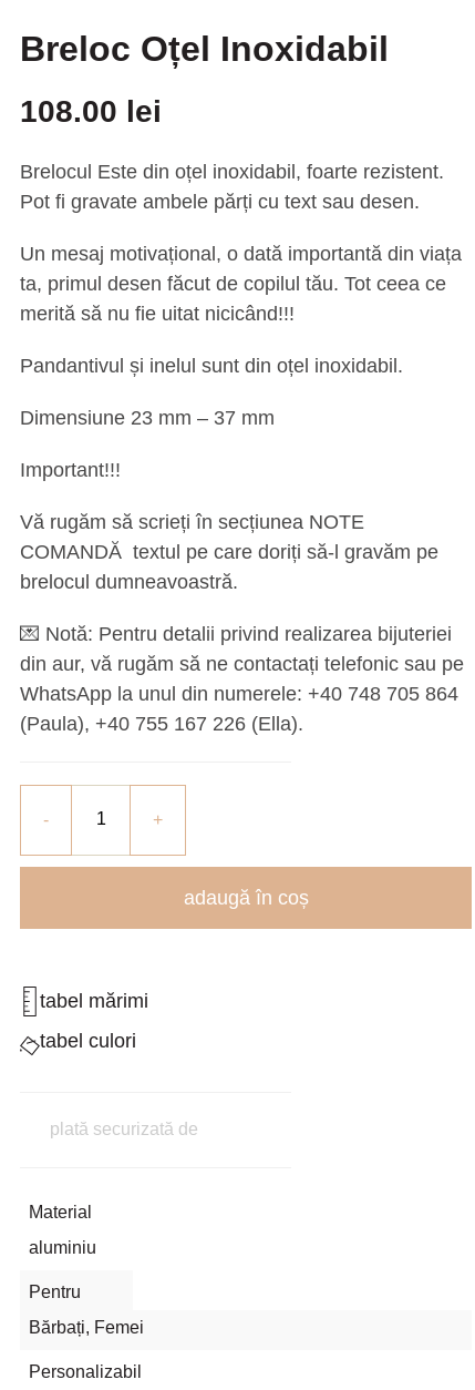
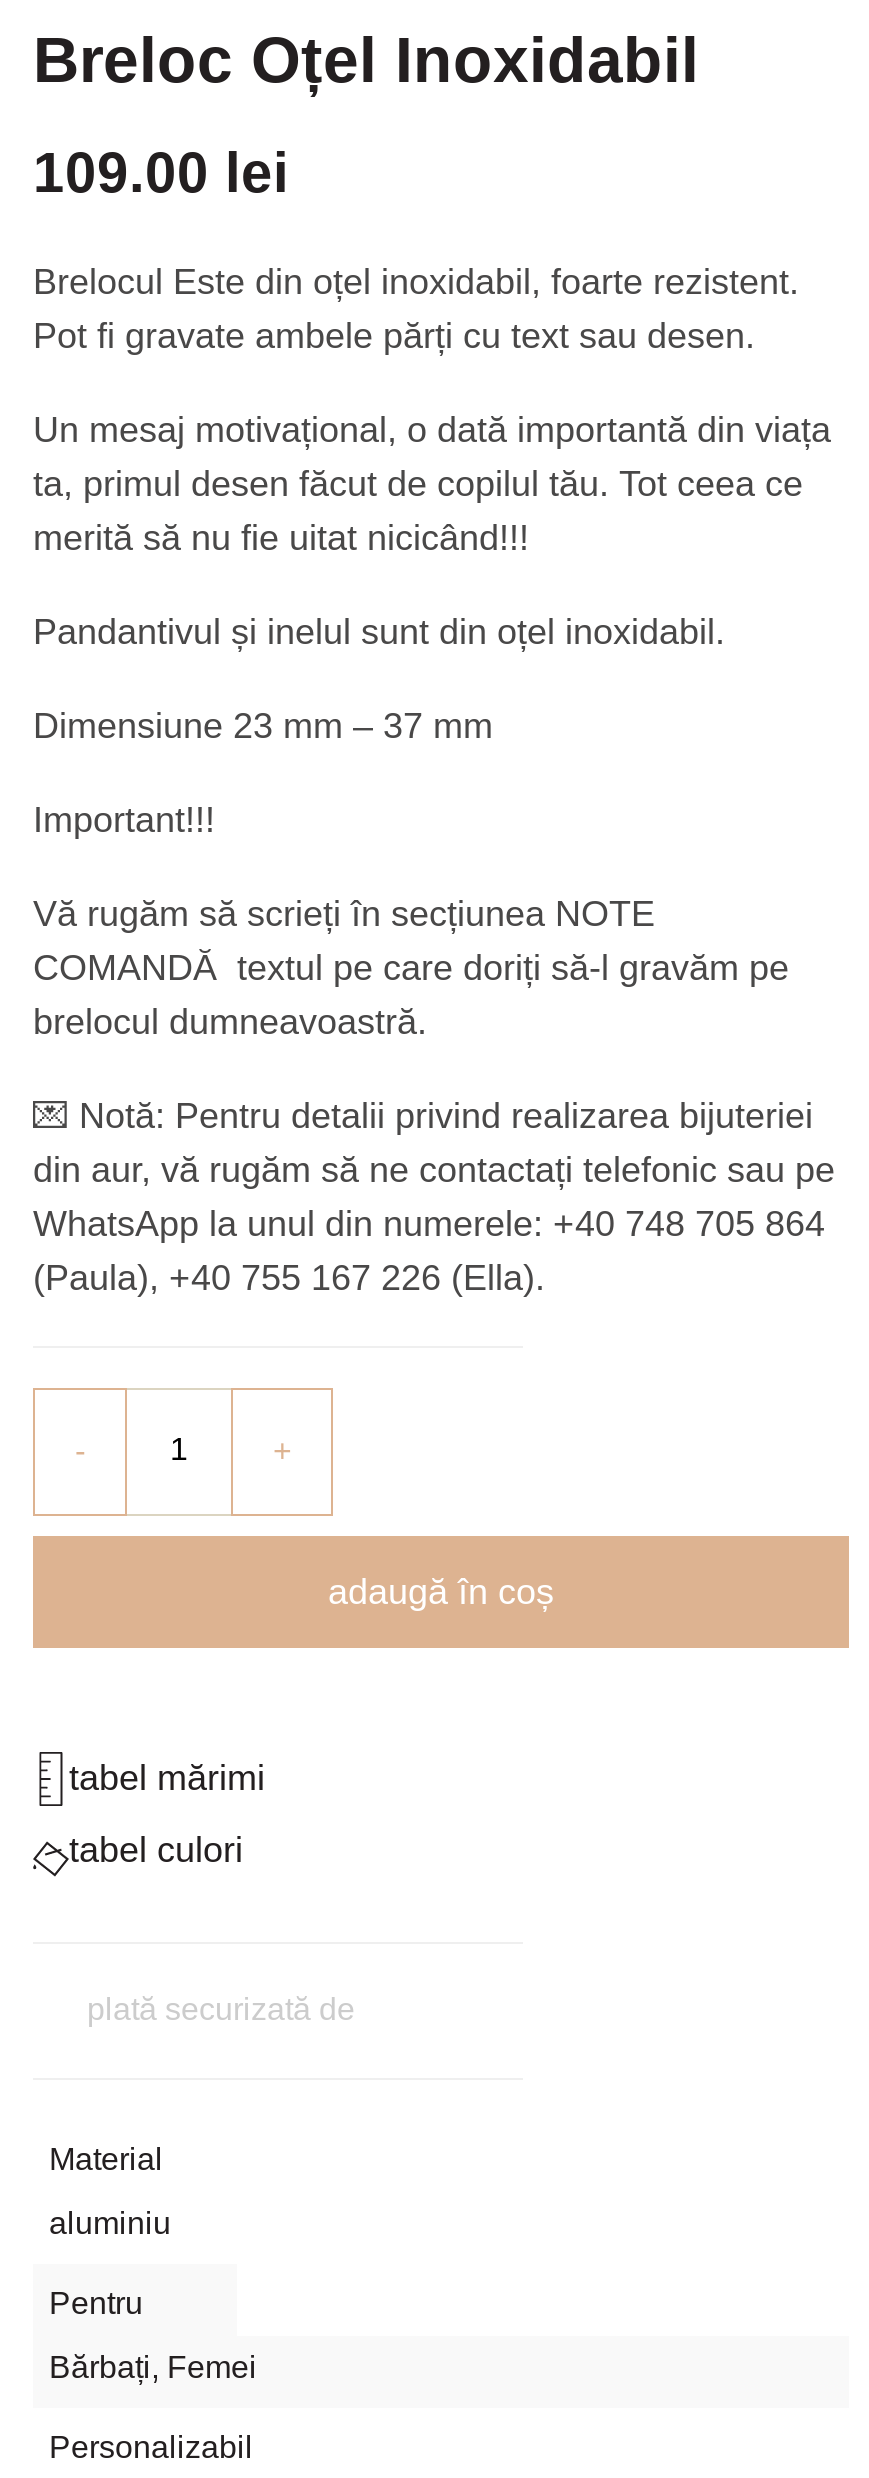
- 108.00 lei
+ 109.00 lei
